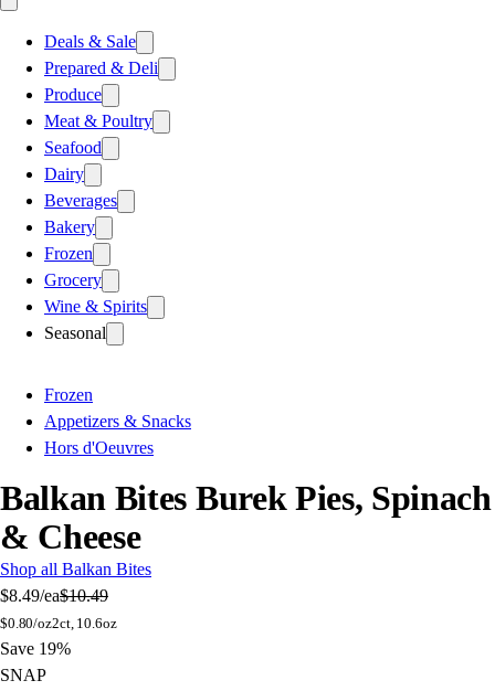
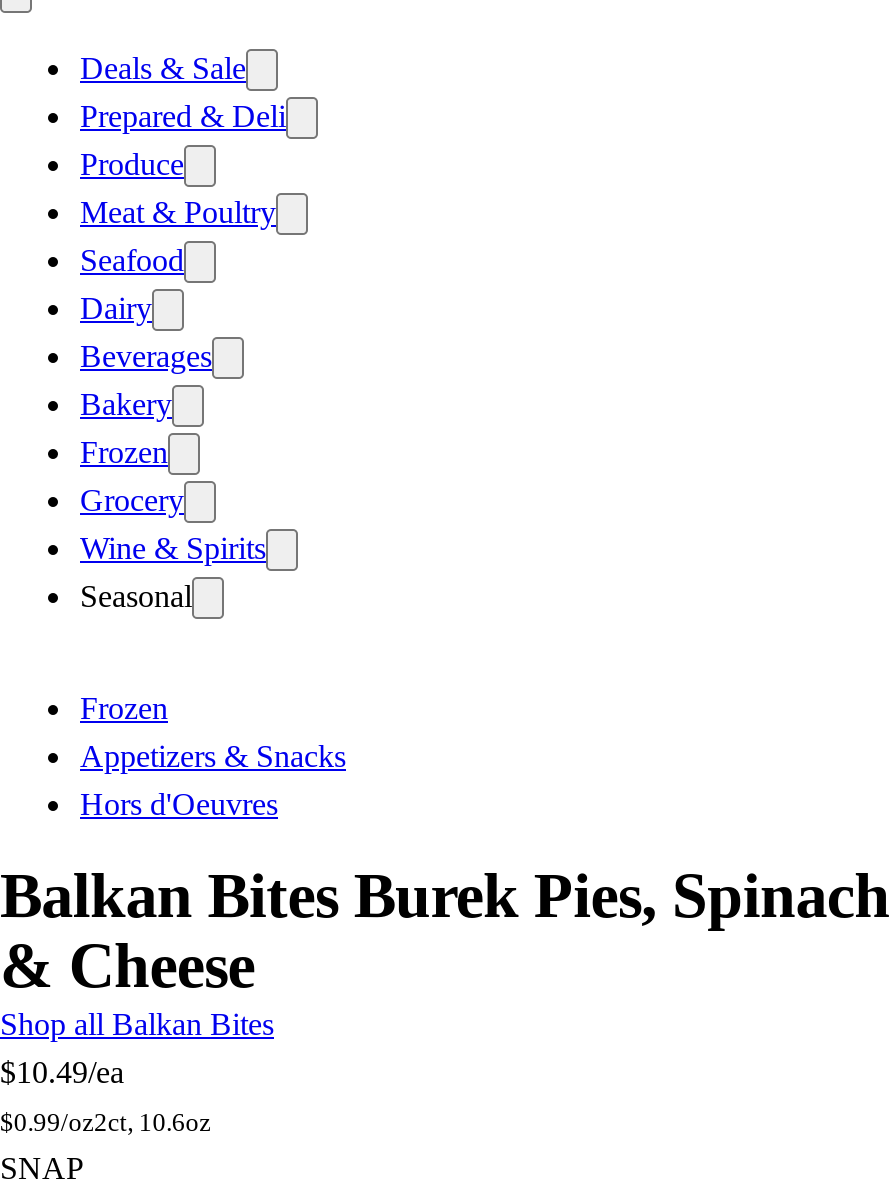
- $8.49/ea$10.49
+ $10.49/ea

- $0.80/oz2ct, 10.6oz
- Save 19%
+ $0.99/oz2ct, 10.6oz
